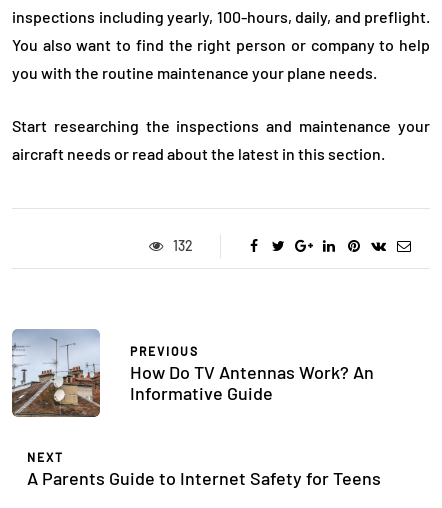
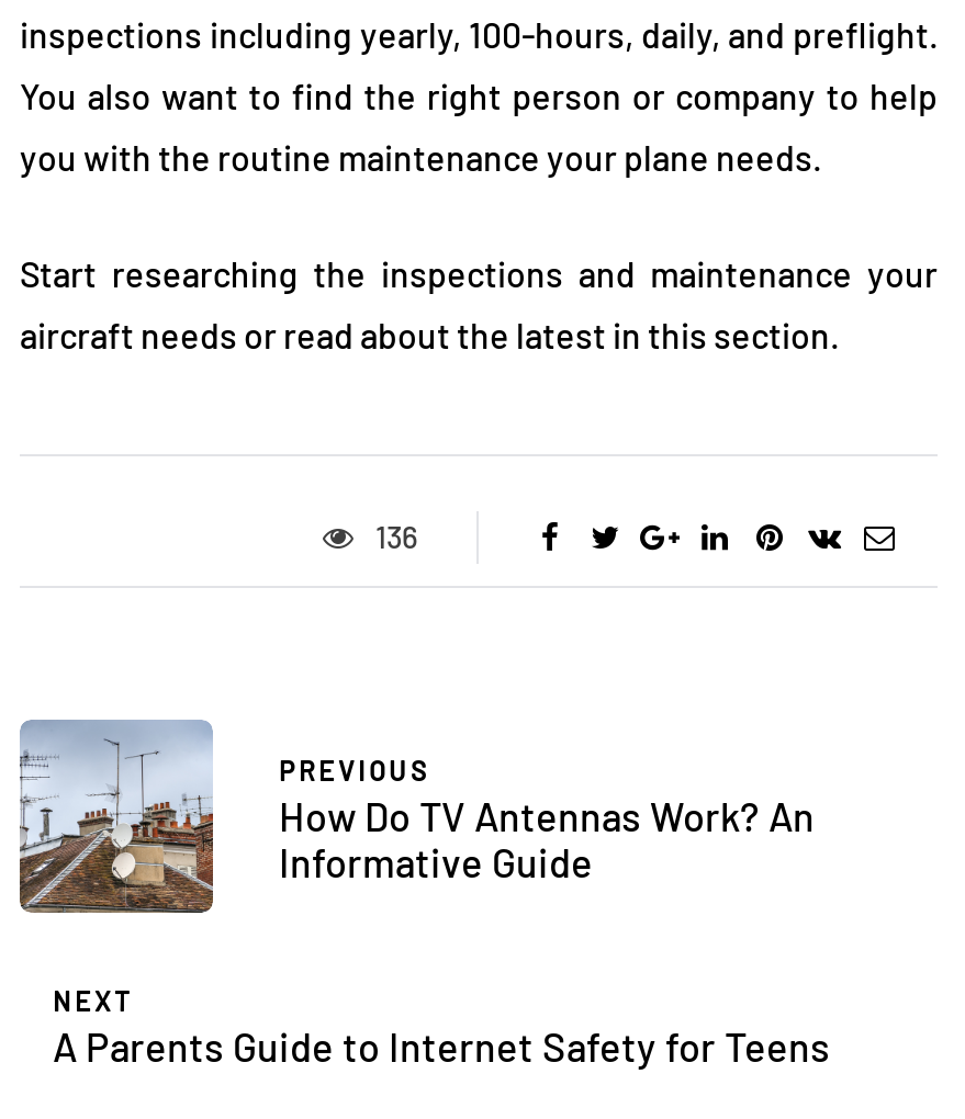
- 132
+ 136
